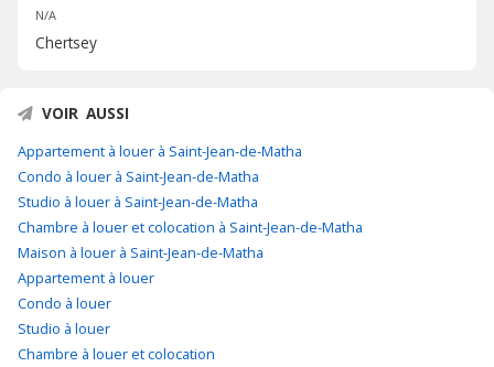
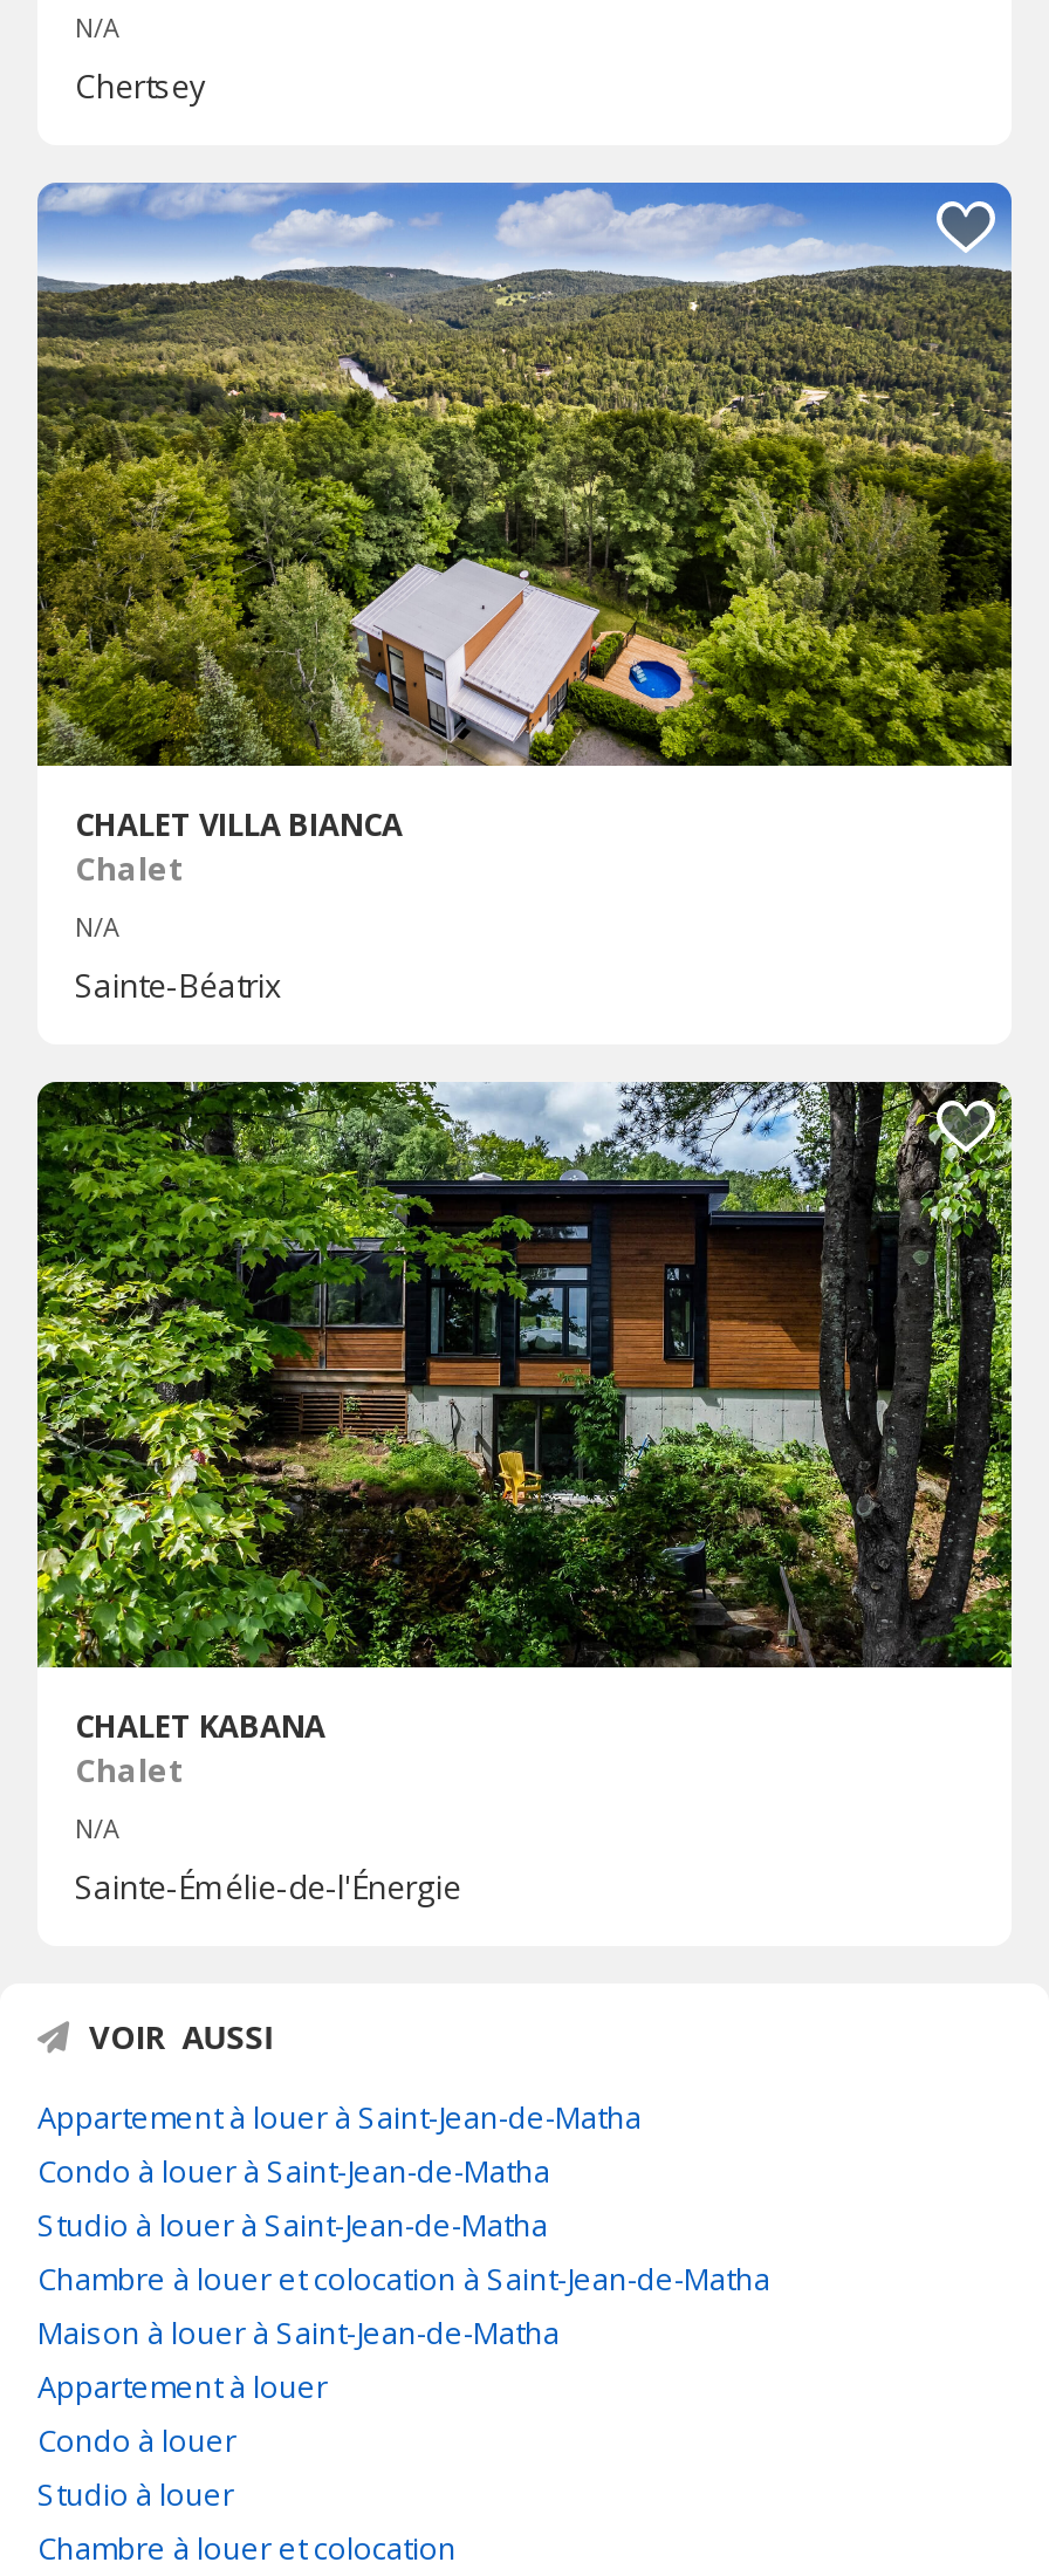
+ [image]
+ CHALET VILLA BIANCA
+ Chalet
+ N/A
+ Sainte-Béatrix

+ [image]
+ CHALET KABANA
+ Chalet
+ N/A
+ Sainte-Émélie-de-l'Énergie
